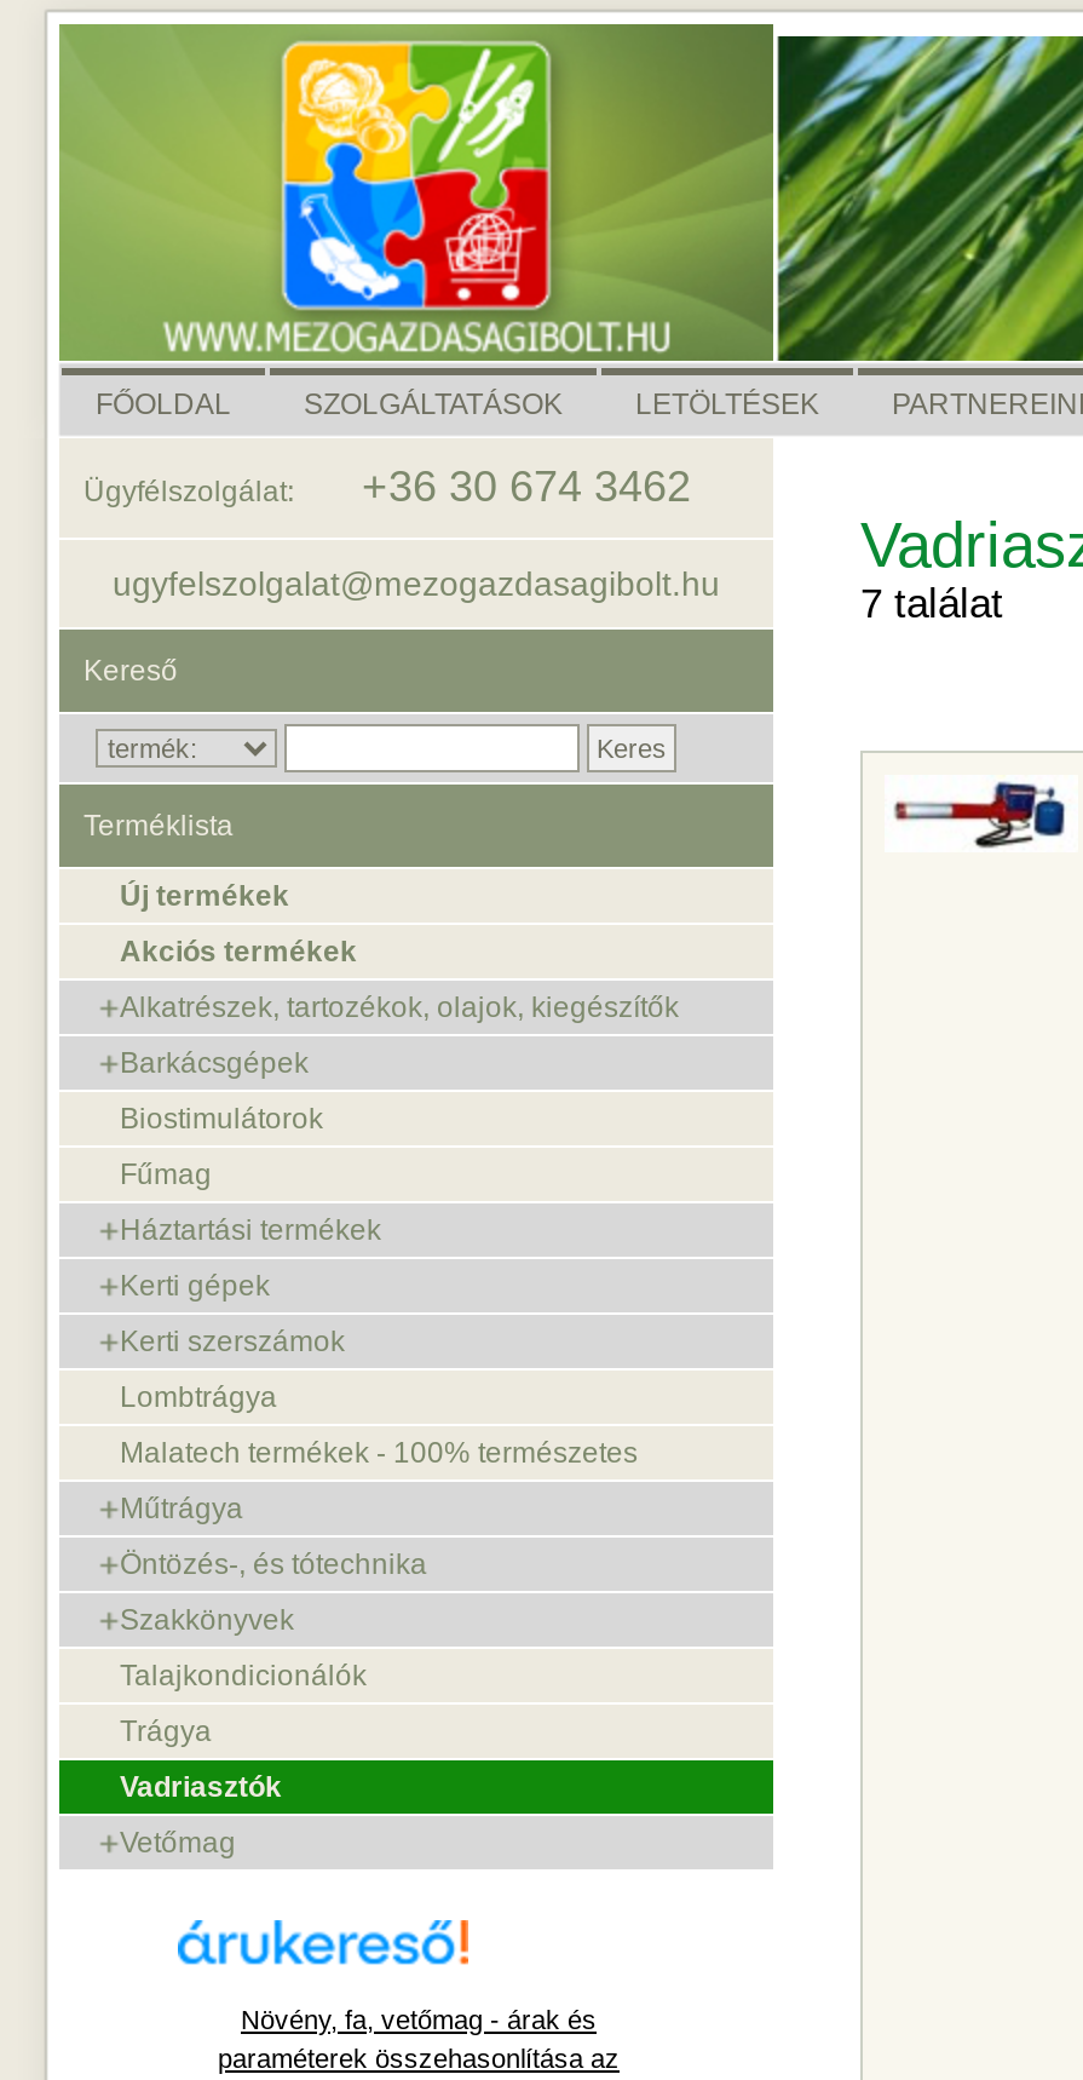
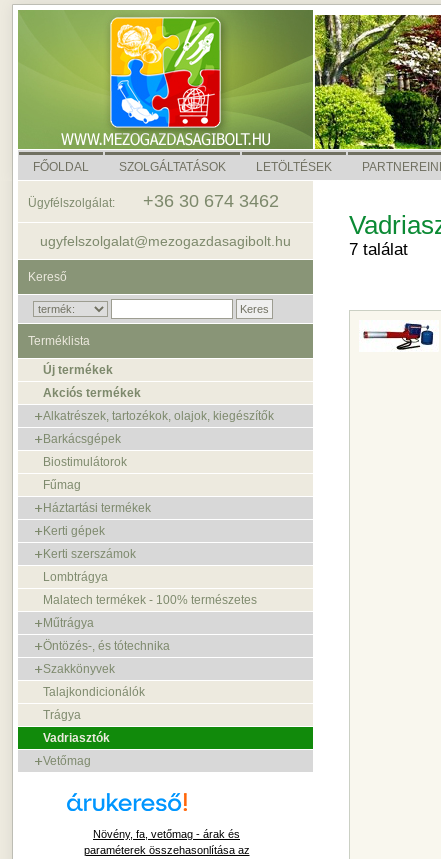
- [image]
+ [image]
